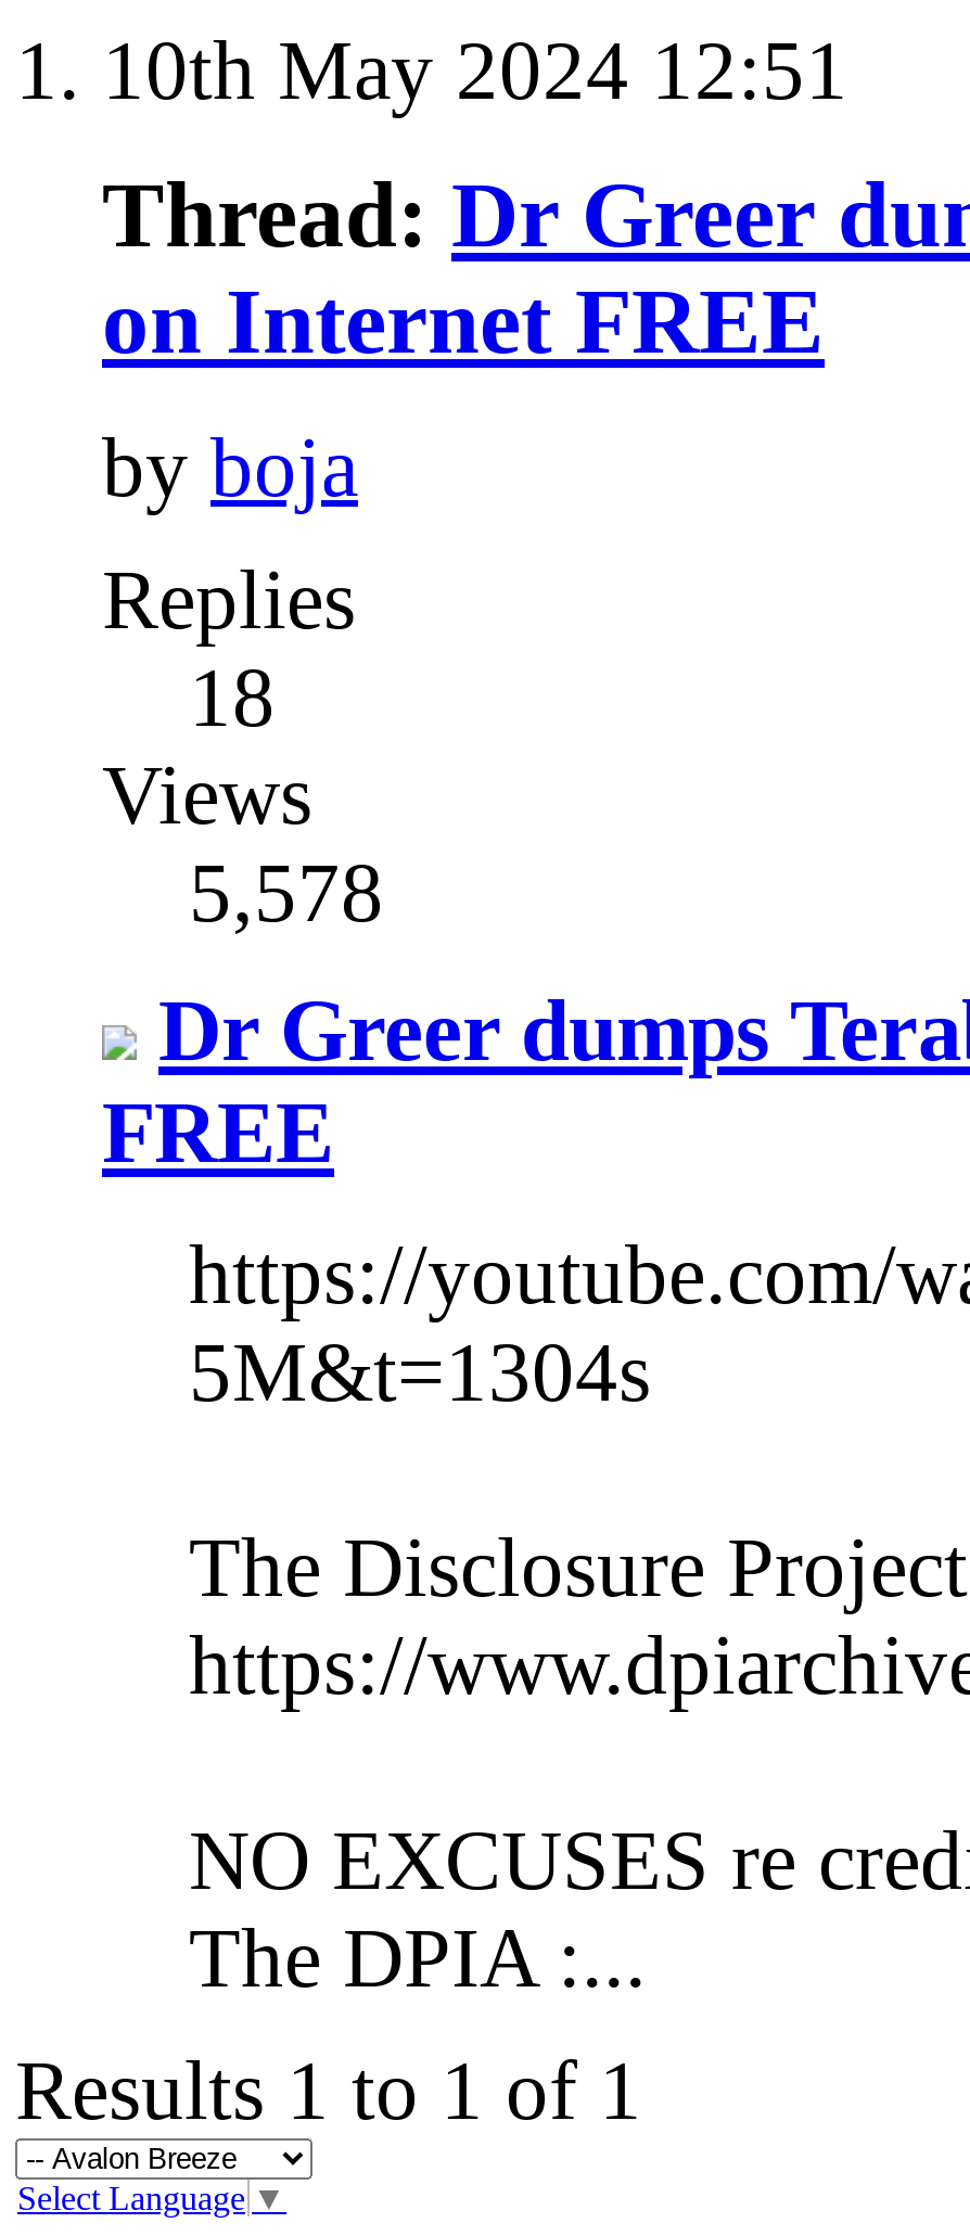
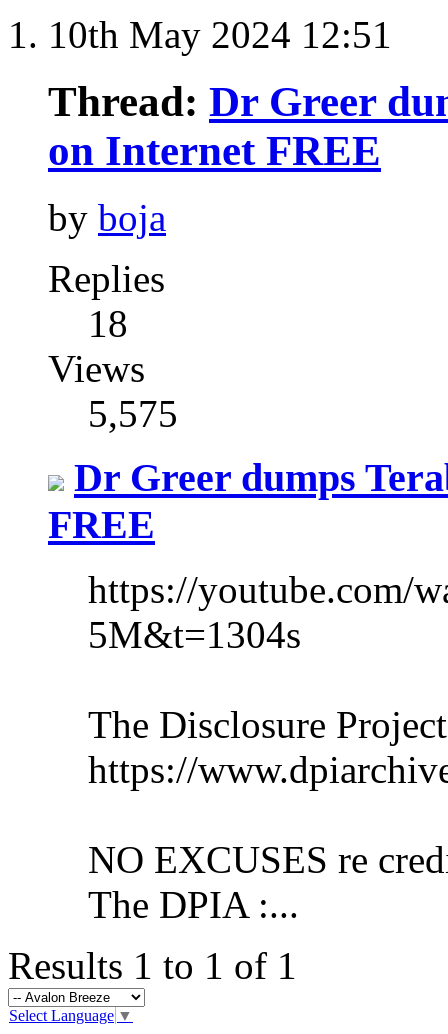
- 5,578
+ 5,575
